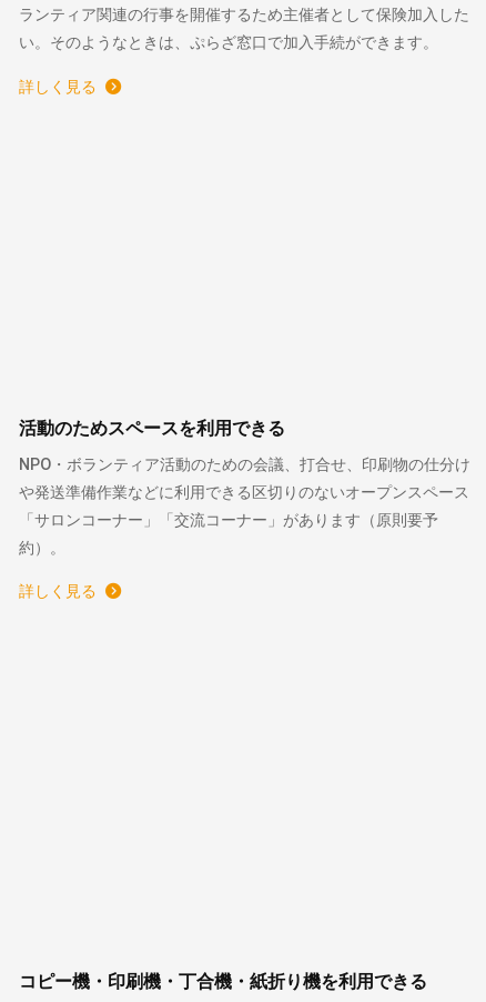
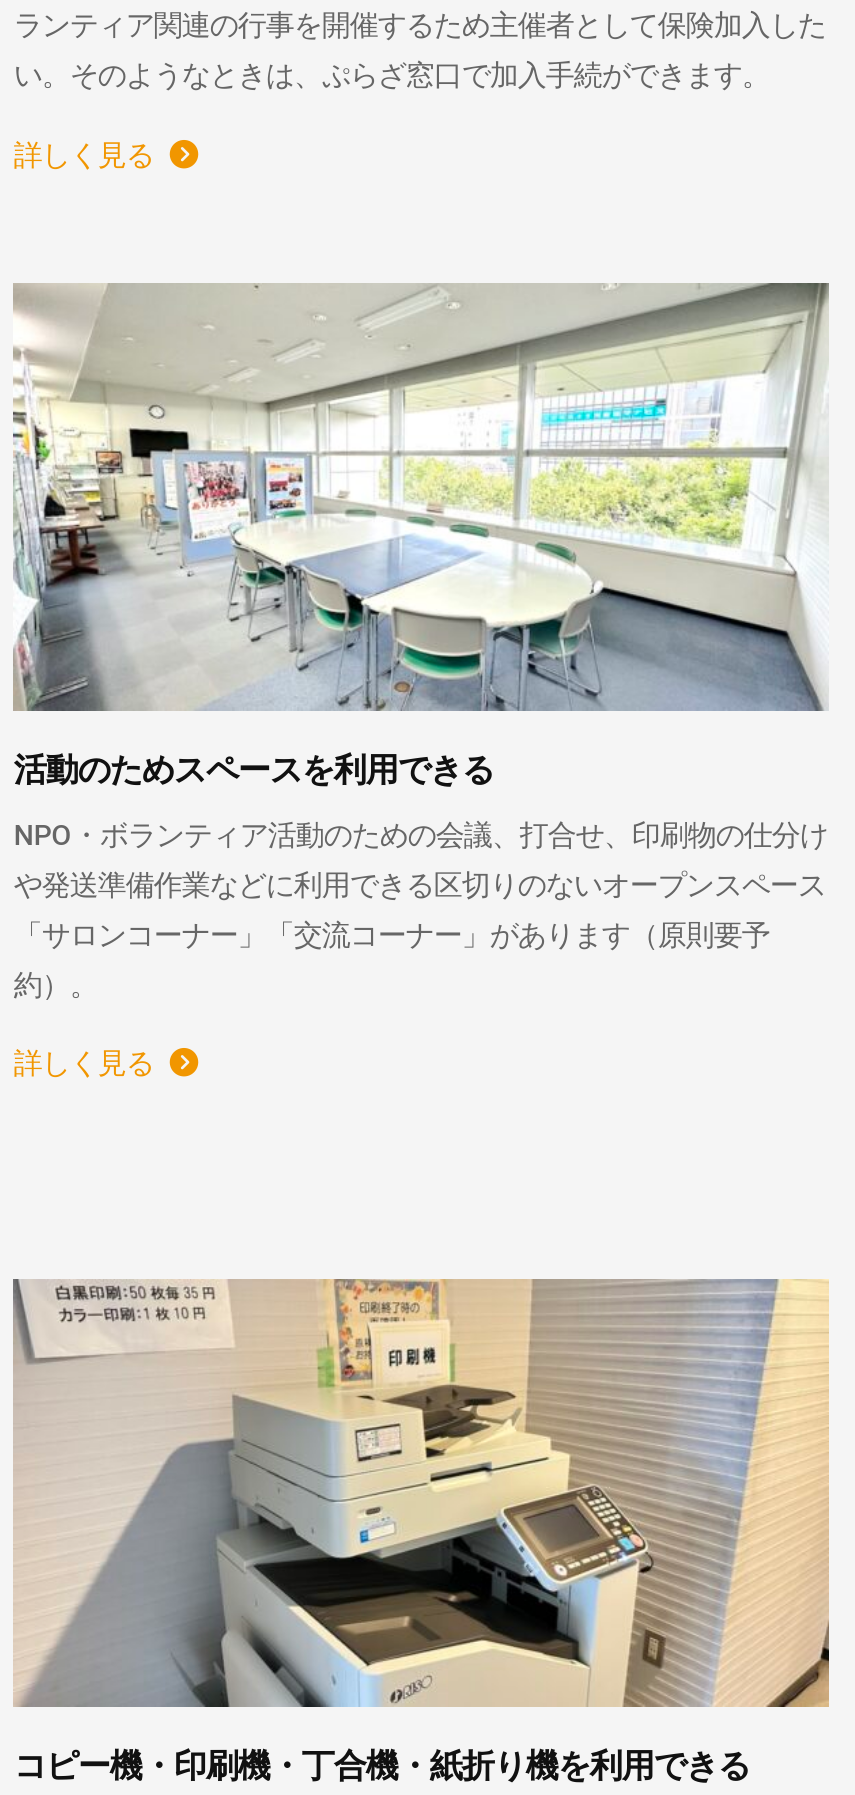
+ [image]

+ [image]
